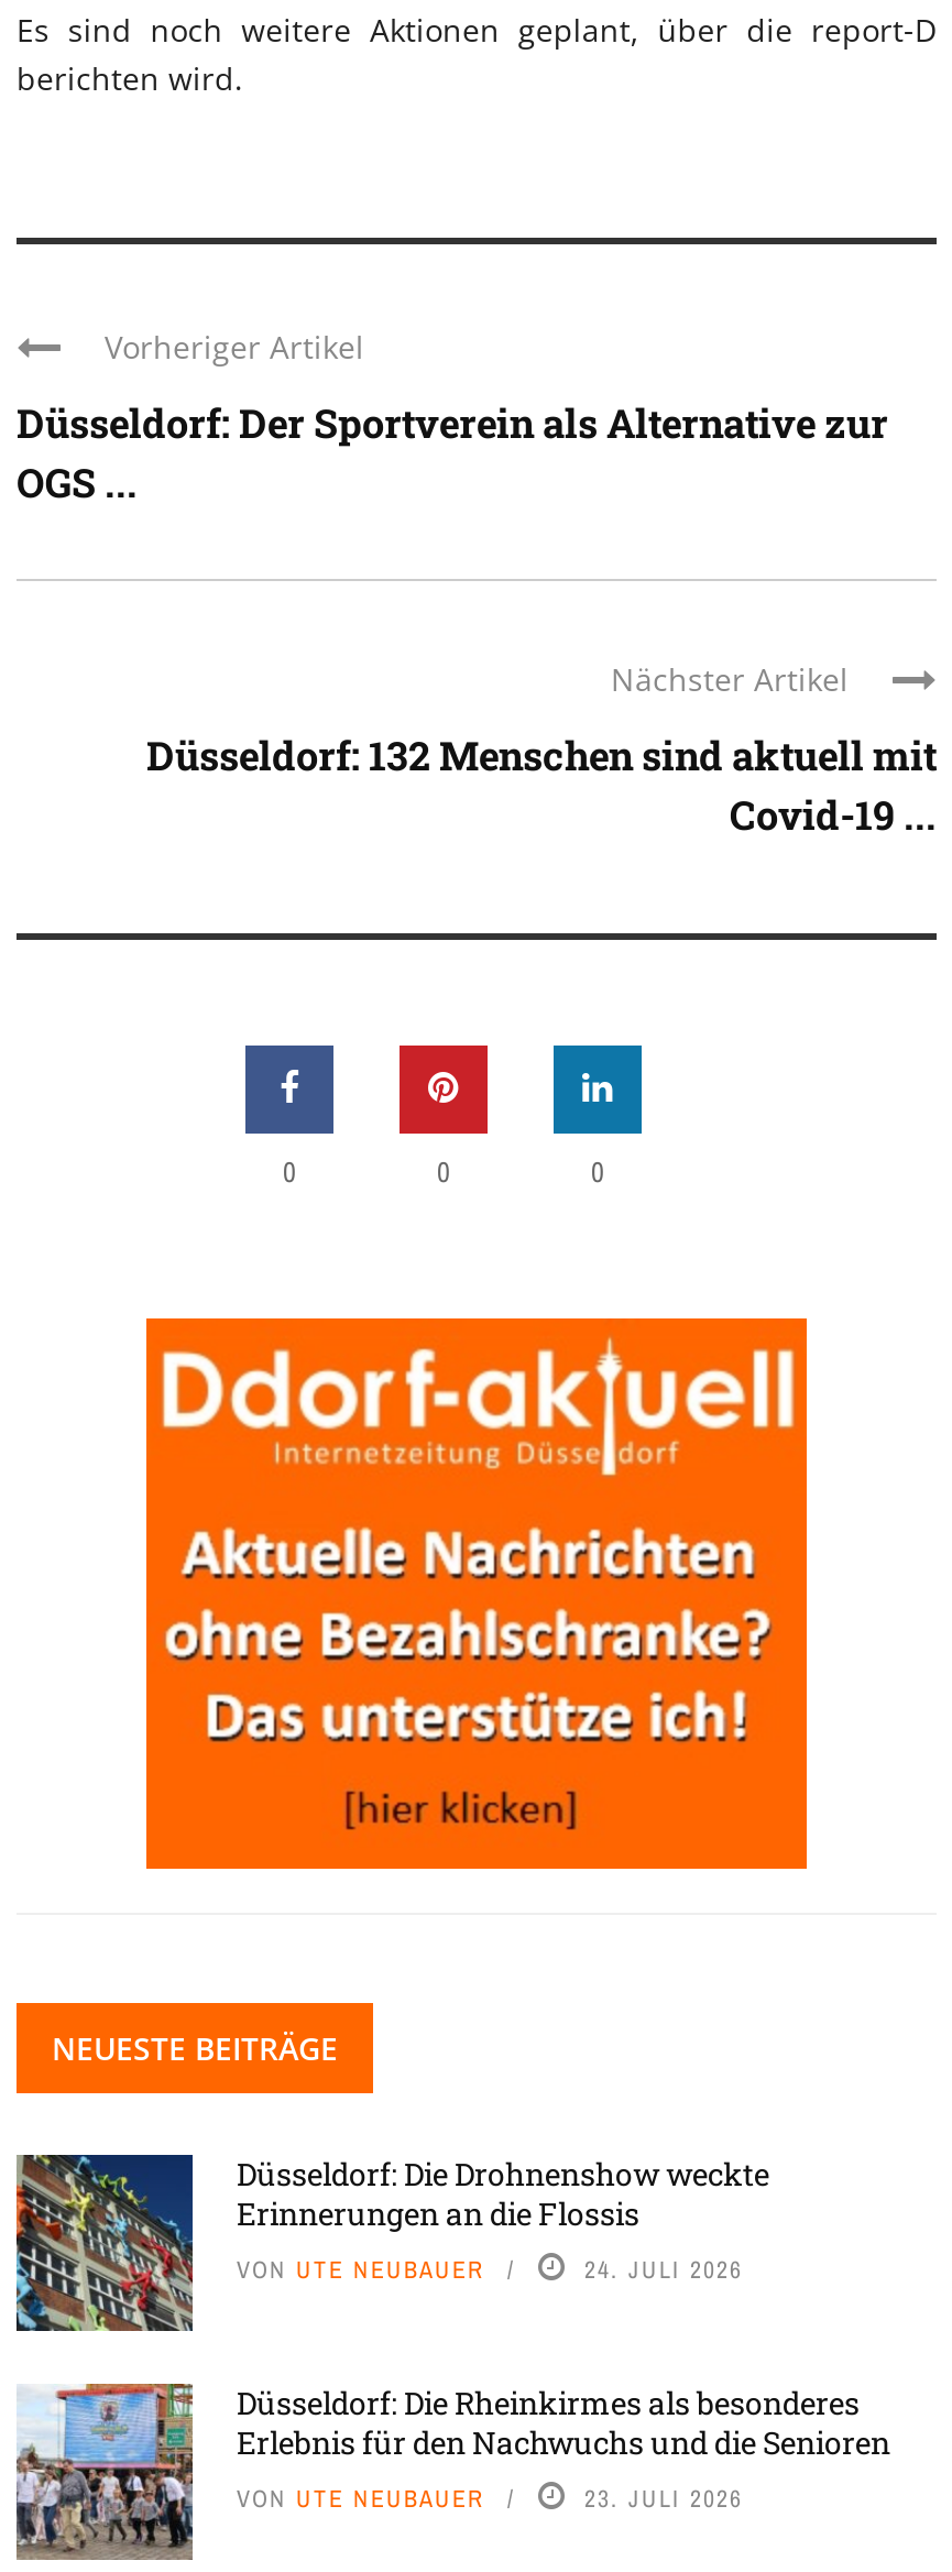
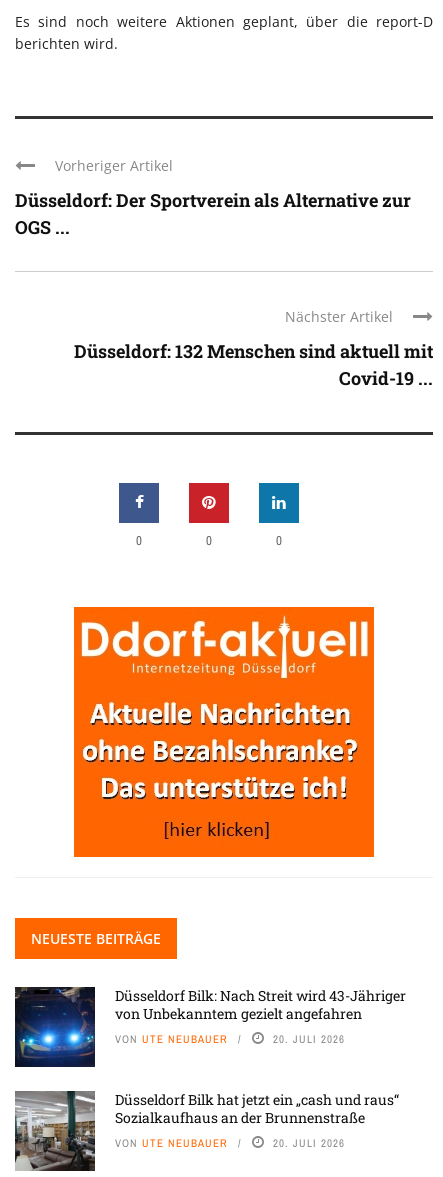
- [image]
- Düsseldorf: Die Drohnenshow weckte
- Erinnerungen an die Flossis
+ [image]
+ Düsseldorf Bilk: Nach Streit wird 43-Jähriger
+ von Unbekanntem gezielt angefahren

- 24. JULI 2026
+ 20. JULI 2026

- [image]
- Düsseldorf: Die Rheinkirmes als besonderes
- Erlebnis für den Nachwuchs und die Senioren
+ [image]
+ Düsseldorf Bilk hat jetzt ein „cash und raus“
+ Sozialkaufhaus an der Brunnenstraße

- 23. JULI 2026
+ 20. JULI 2026
